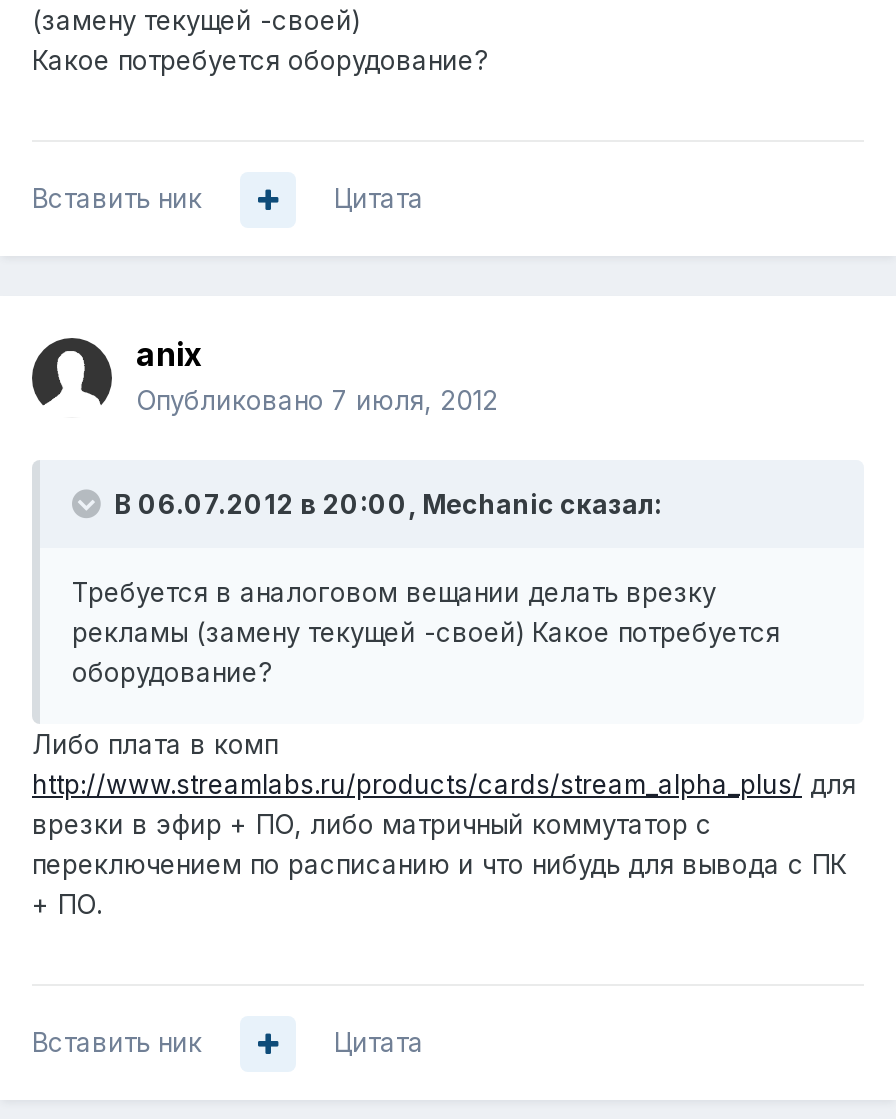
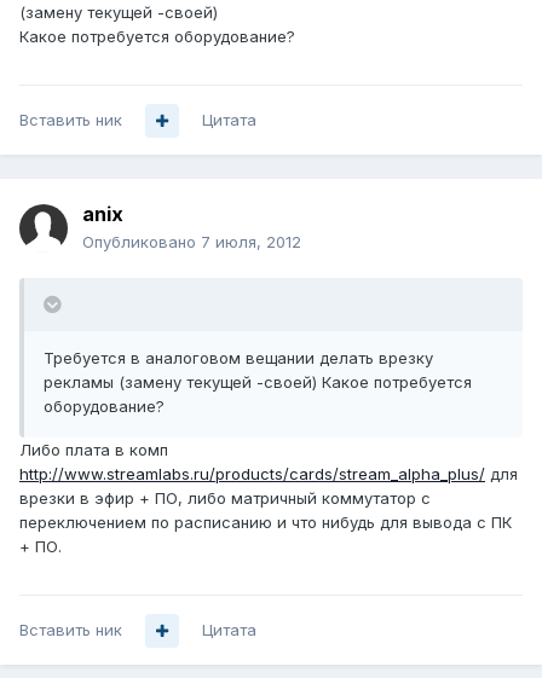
- В 06.07.2012 в 20:00, Mechanic сказал:
